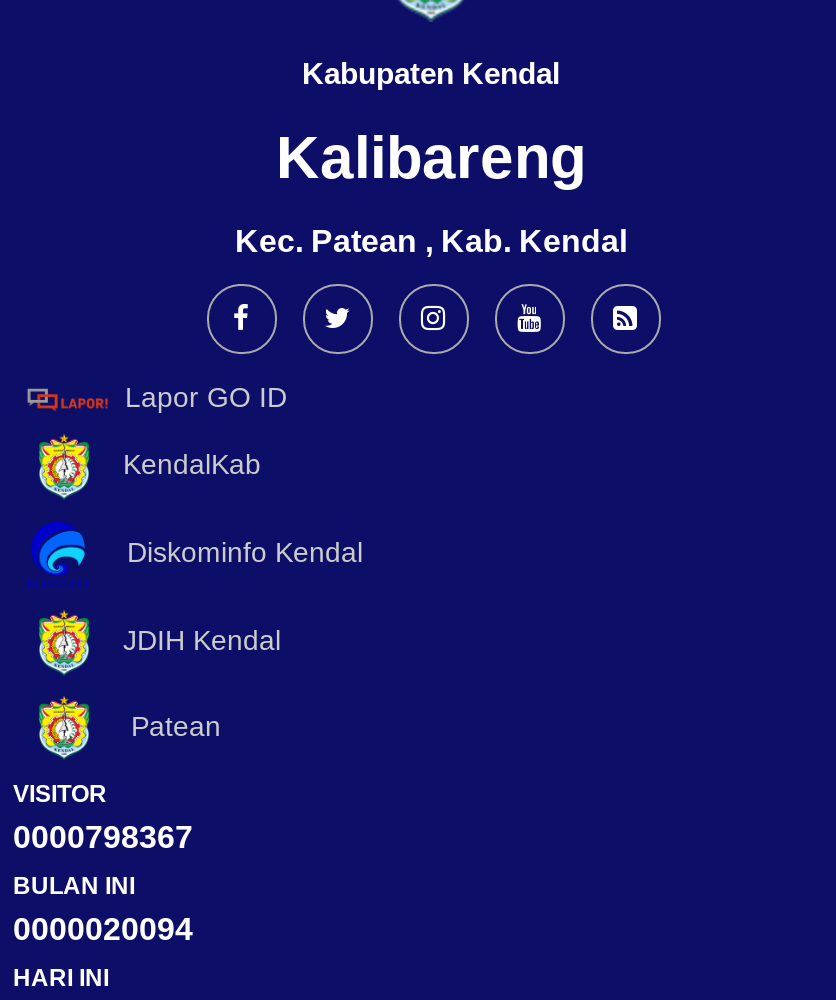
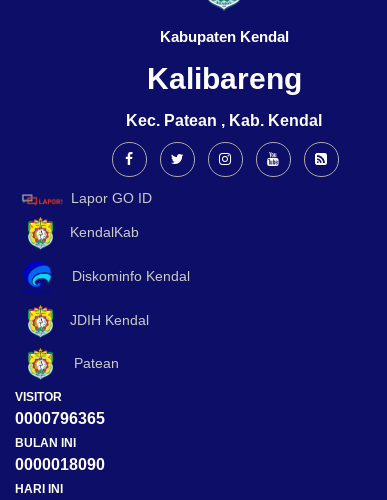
- 0000798367
+ 0000796365

- 0000020094
+ 0000018090
